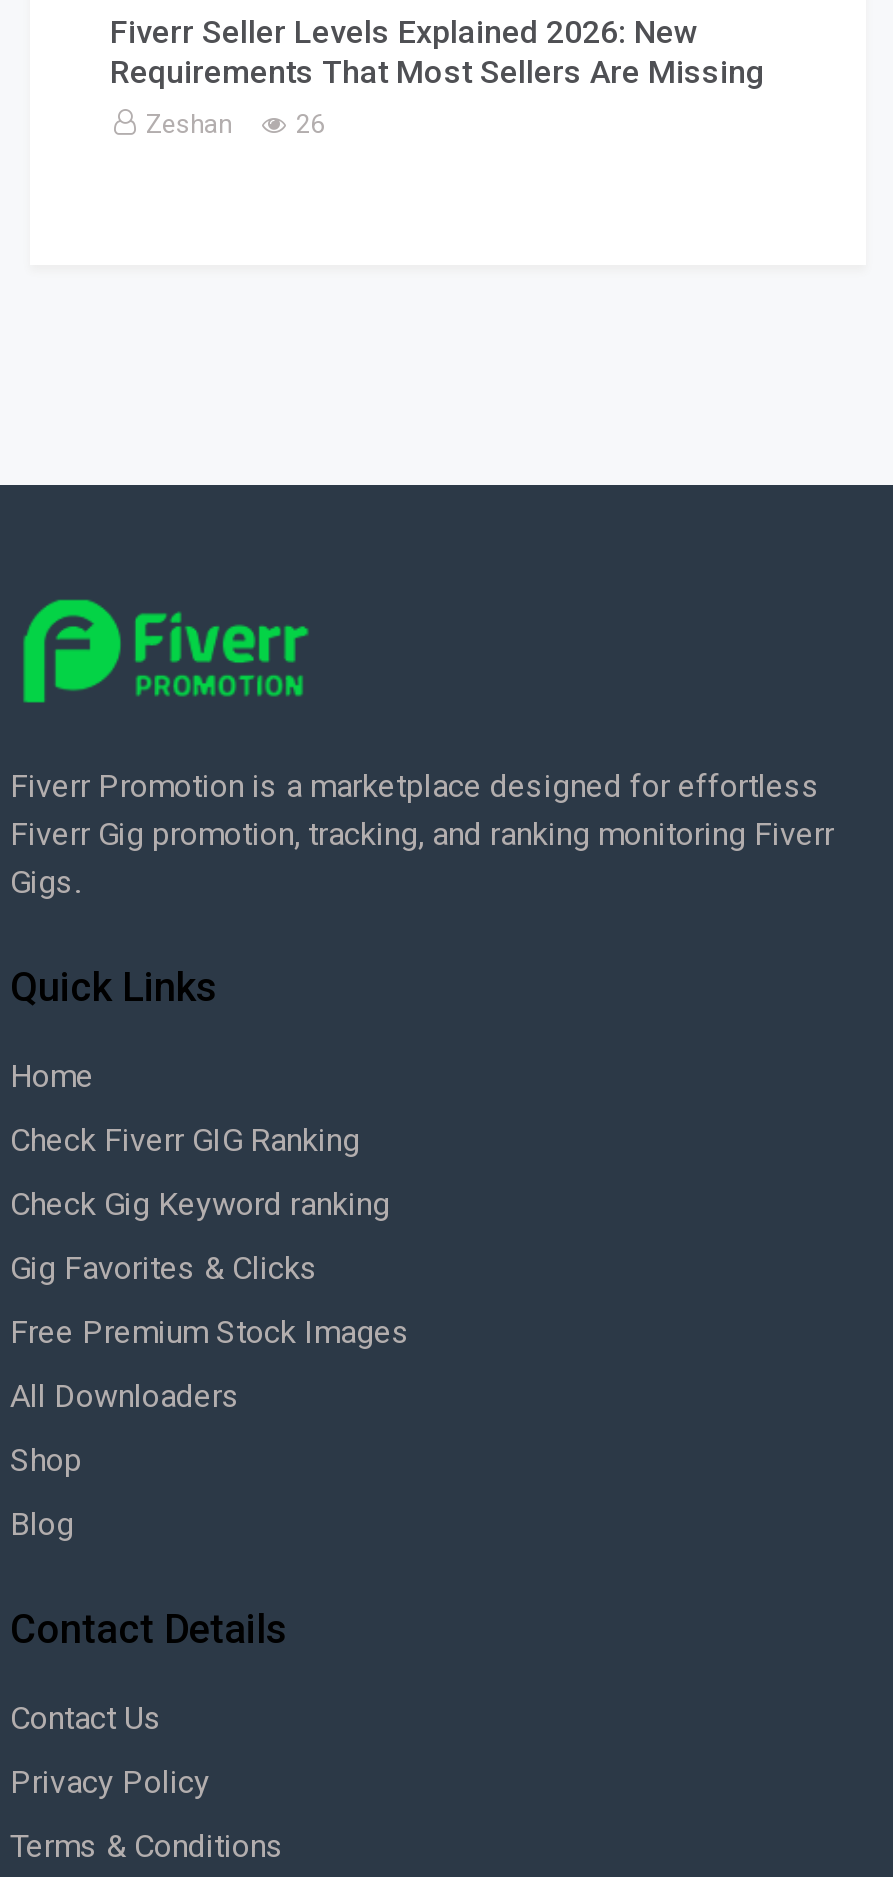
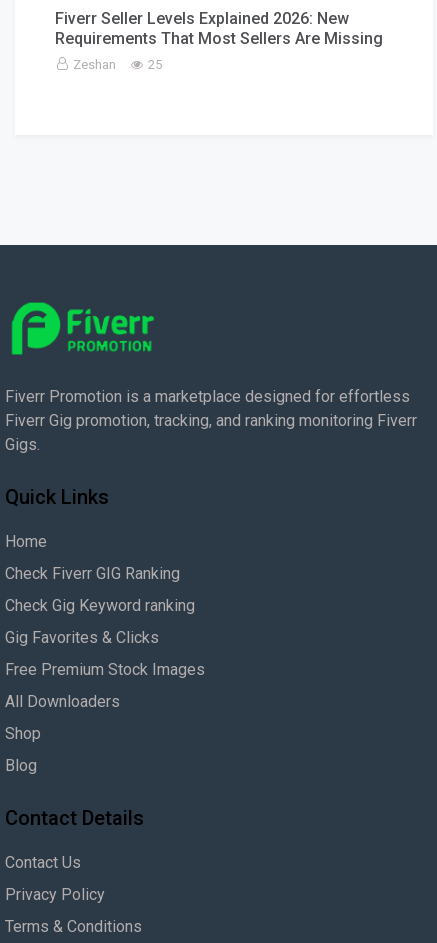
- 26
+ 25
